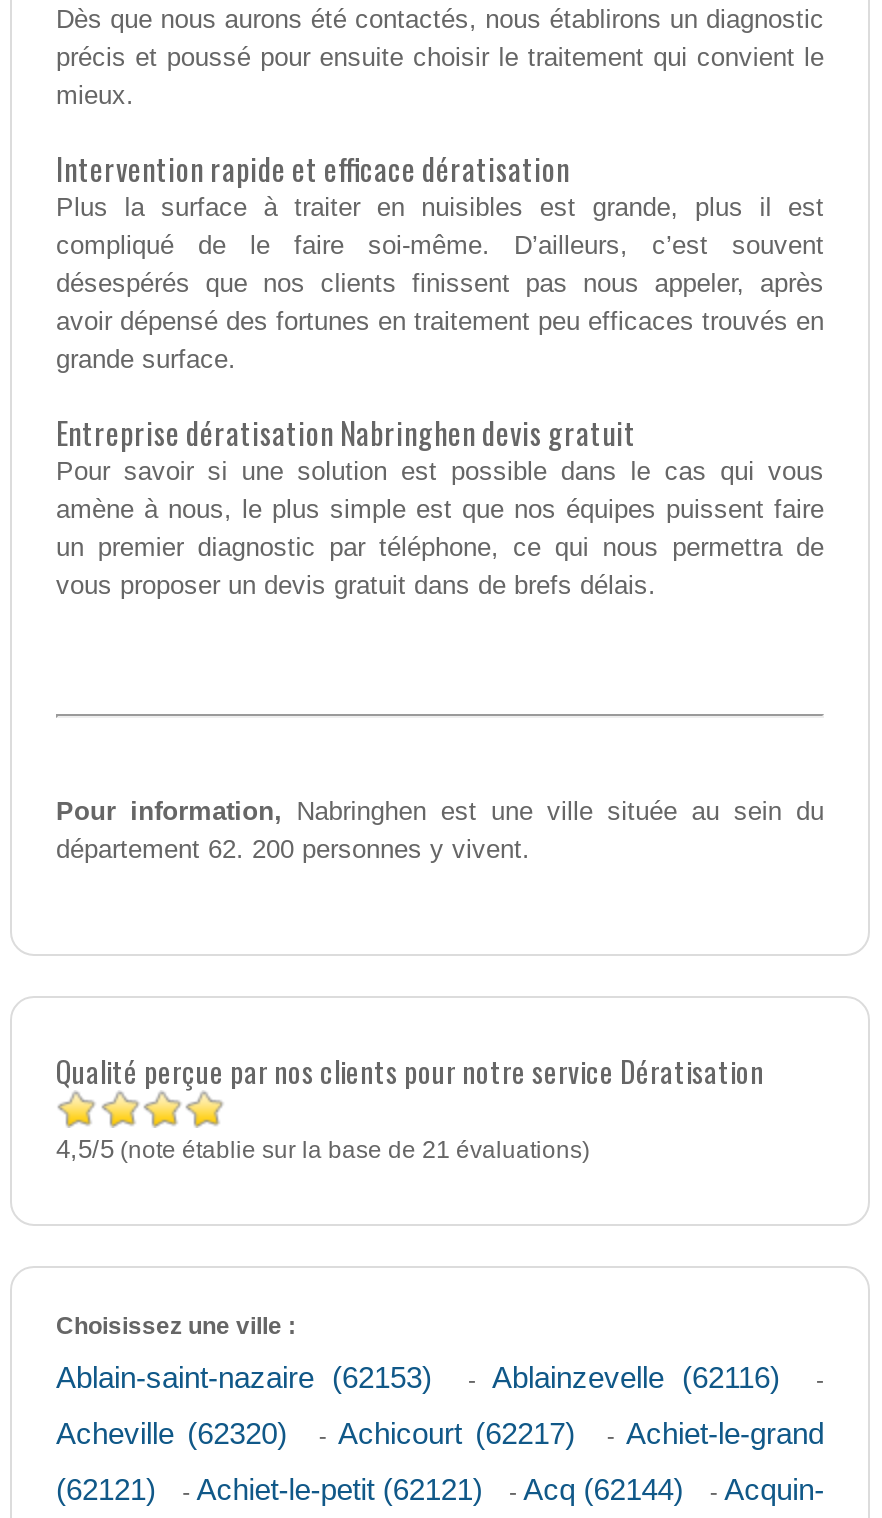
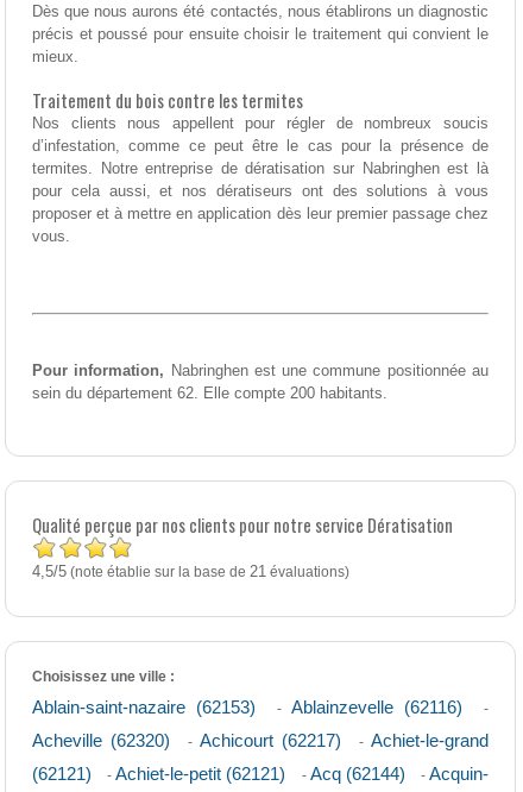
- Intervention rapide et efficace dératisation
- Plus la surface à traiter en nuisibles est grande, plus il est
- compliqué de le faire soi-même. D’ailleurs, c’est souvent
- désespérés que nos clients finissent pas nous appeler, après
- avoir dépensé des fortunes en traitement peu efficaces trouvés en
- grande surface.
- Entreprise dératisation Nabringhen devis gratuit
- Pour savoir si une solution est possible dans le cas qui vous
- amène à nous, le plus simple est que nos équipes puissent faire
- un premier diagnostic par téléphone, ce qui nous permettra de
- vous proposer un devis gratuit dans de brefs délais.
+ Traitement du bois contre les termites
+ Nos clients nous appellent pour régler de nombreux soucis
+ d’infestation, comme ce peut être le cas pour la présence de
+ termites. Notre entreprise de dératisation sur Nabringhen est là
+ pour cela aussi, et nos dératiseurs ont des solutions à vous
+ proposer et à mettre en application dès leur premier passage chez
+ vous.

- Pour information, Nabringhen est une ville située au sein du
- département 62. 200 personnes y vivent.
+ Pour information, Nabringhen est une commune positionnée au
+ sein du département 62. Elle compte 200 habitants.
